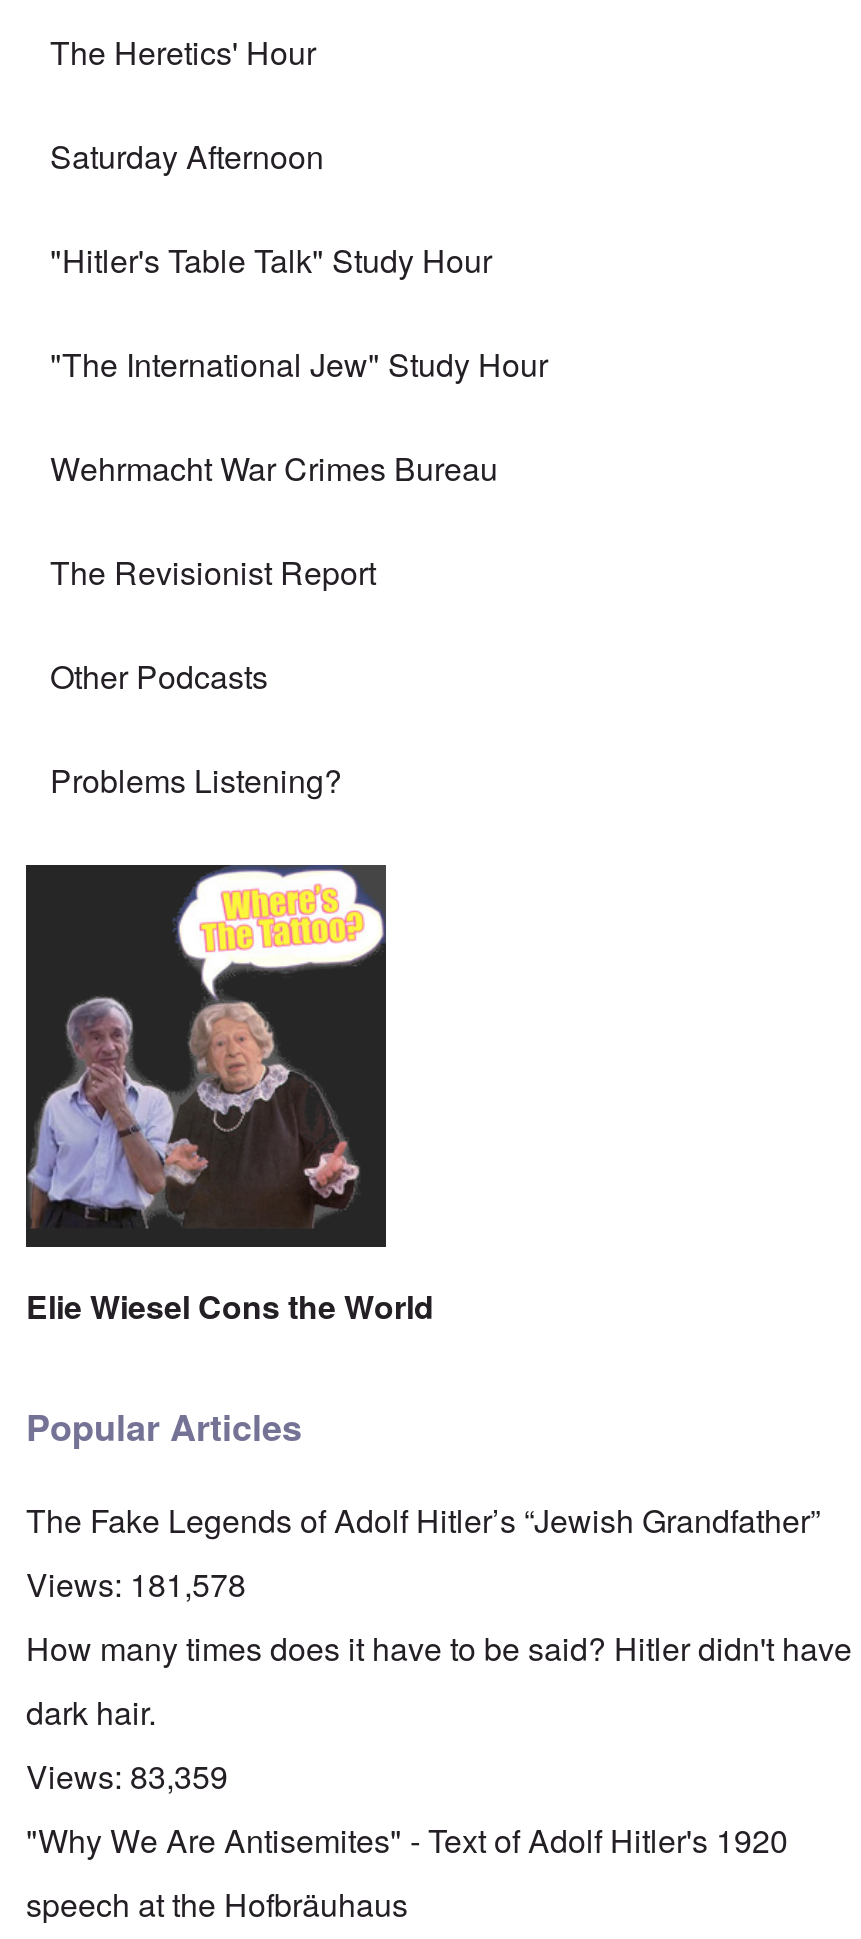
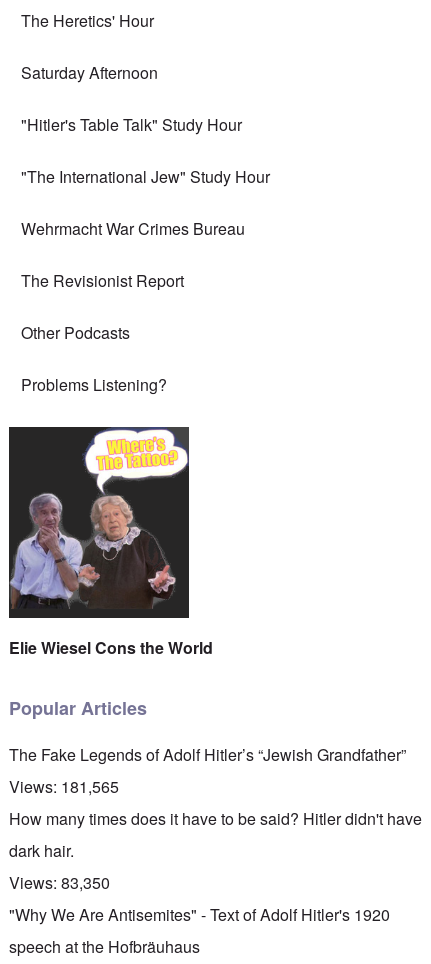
- Views: 181,578
+ Views: 181,565

- Views: 83,359
+ Views: 83,350
